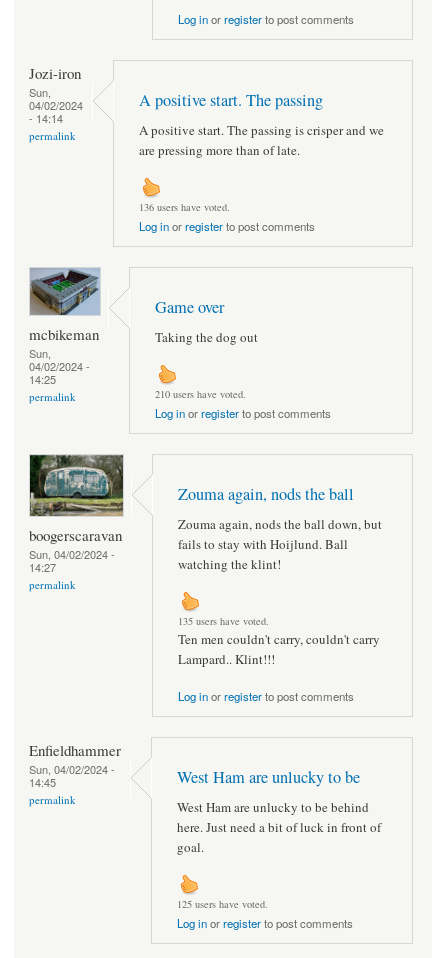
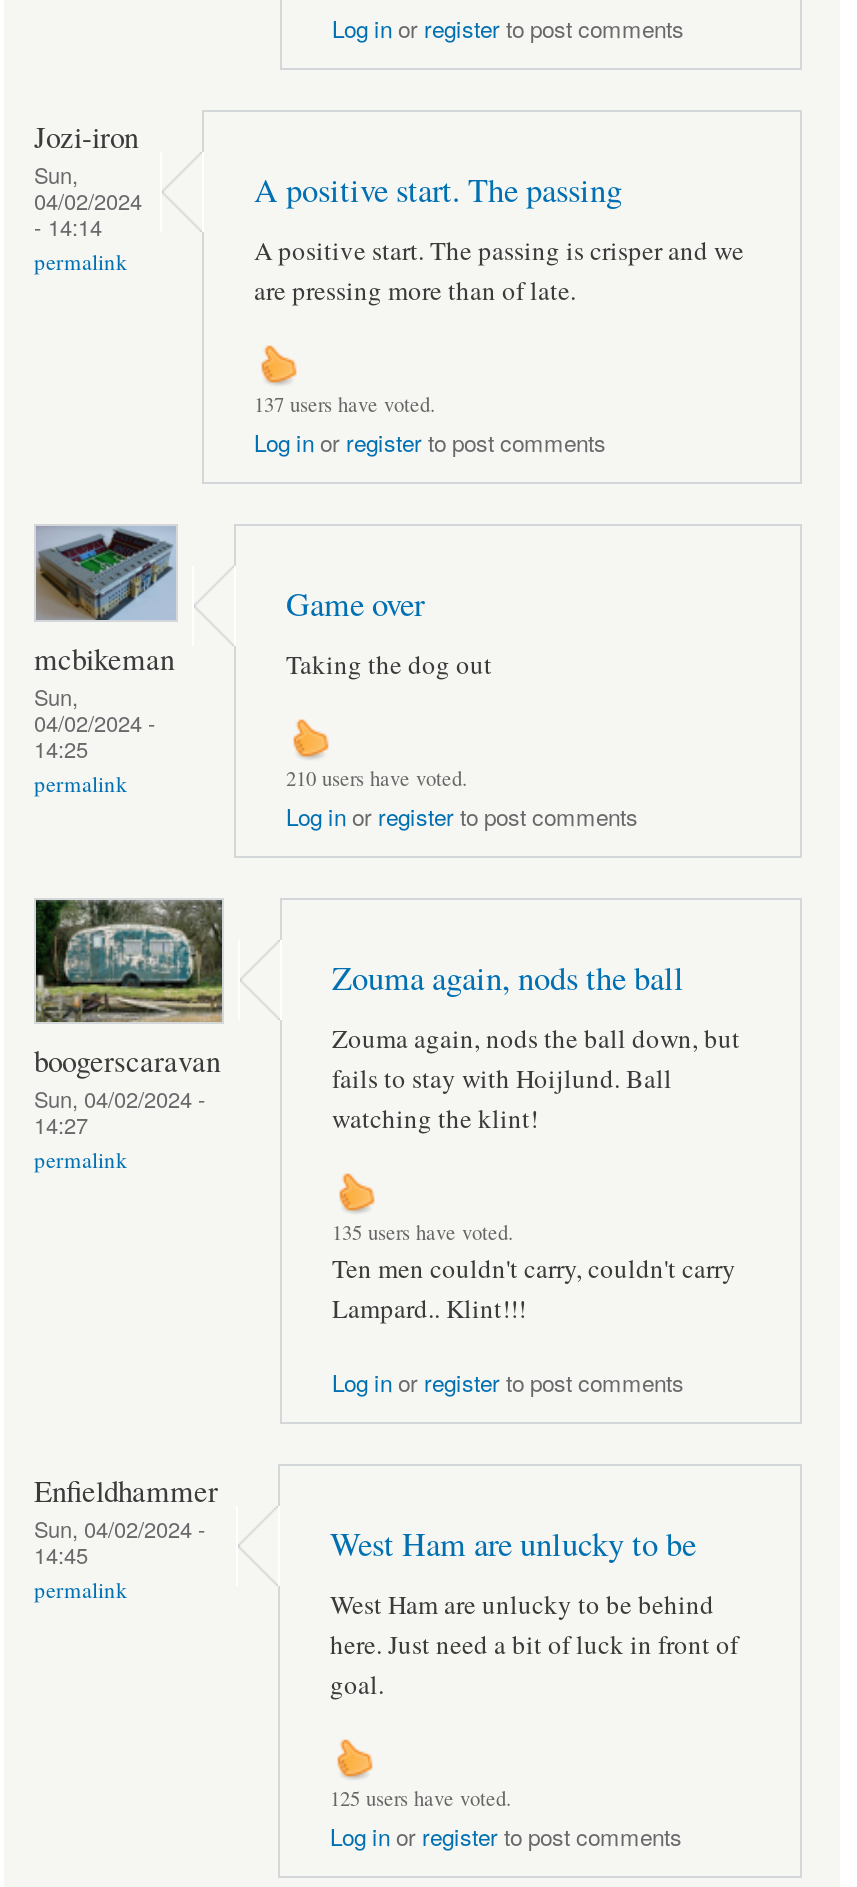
- 136 users have voted.
+ 137 users have voted.
